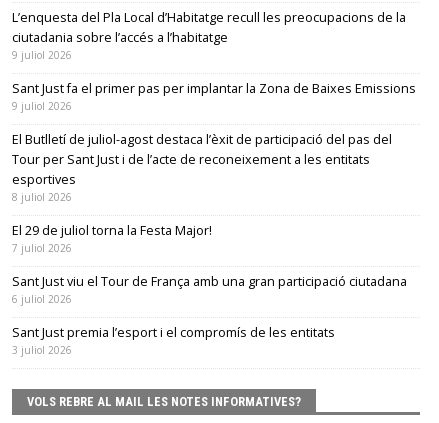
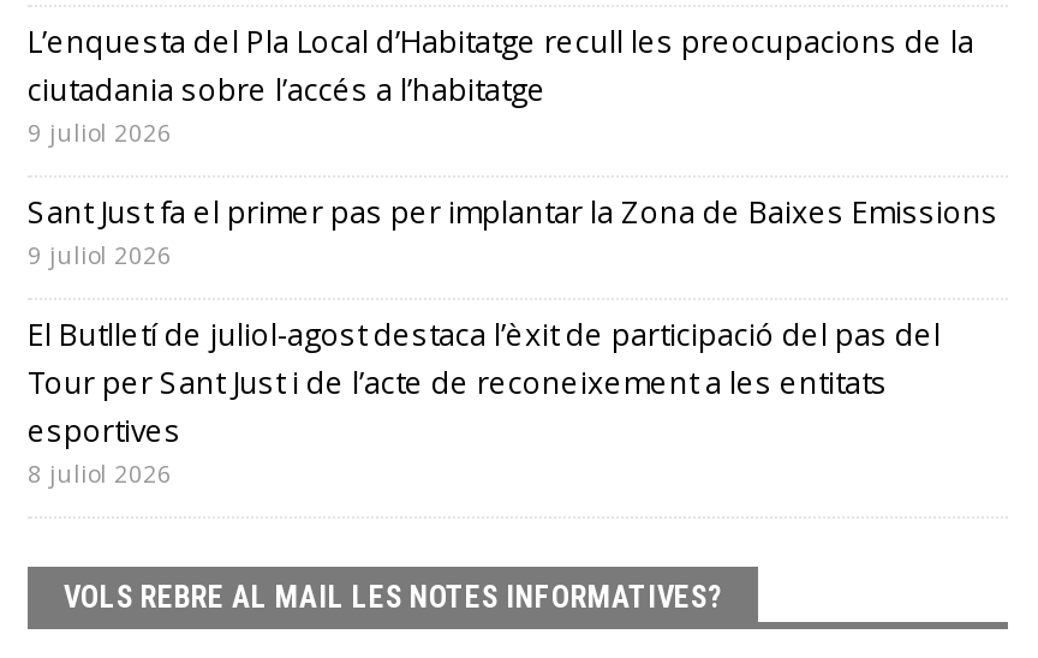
- El 29 de juliol torna la Festa Major!
- 7 juliol 2026
- Sant Just viu el Tour de França amb una gran participació ciutadana
- 6 juliol 2026
- Sant Just premia l’esport i el compromís de les entitats
- 3 juliol 2026
